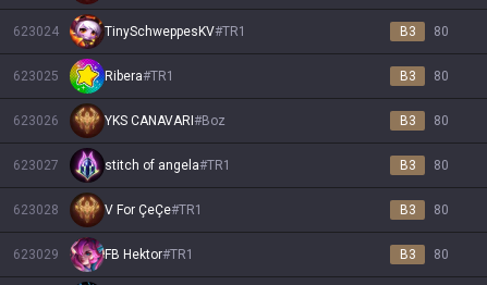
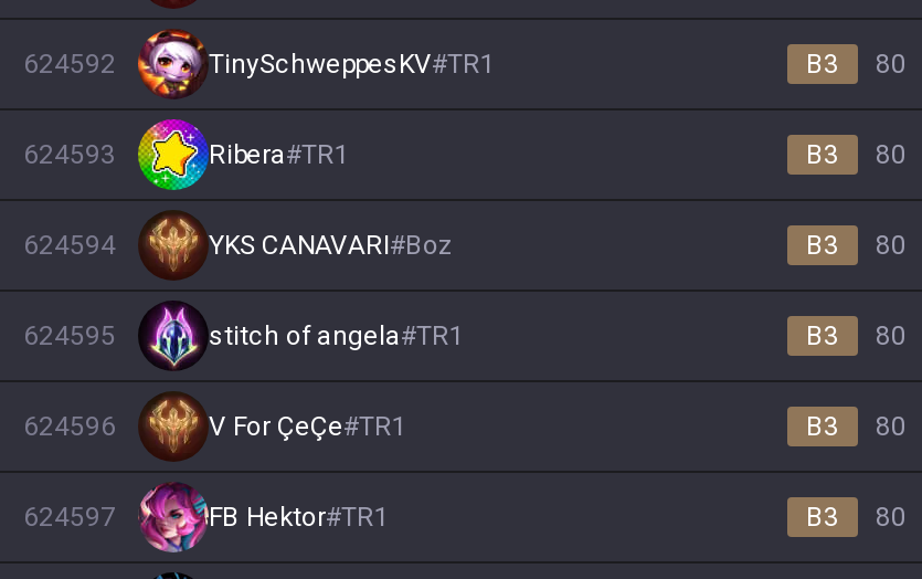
- 623024
+ 624592

- 623025
+ 624593

- 623026
+ 624594

- 623027
+ 624595

- 623028
+ 624596

- 623029
+ 624597
